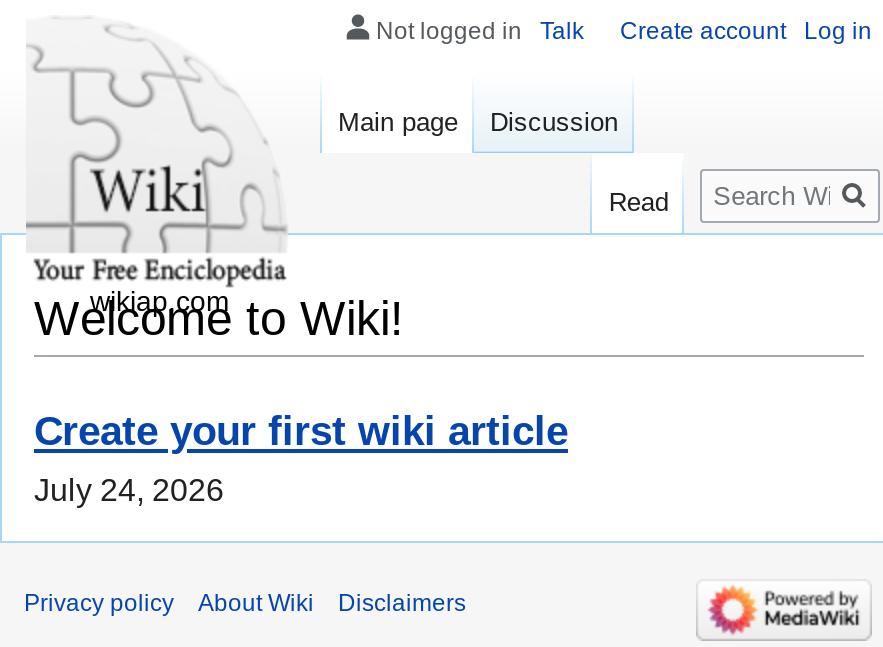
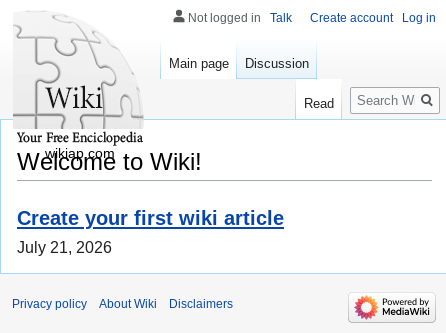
- July 24, 2026
+ July 21, 2026
